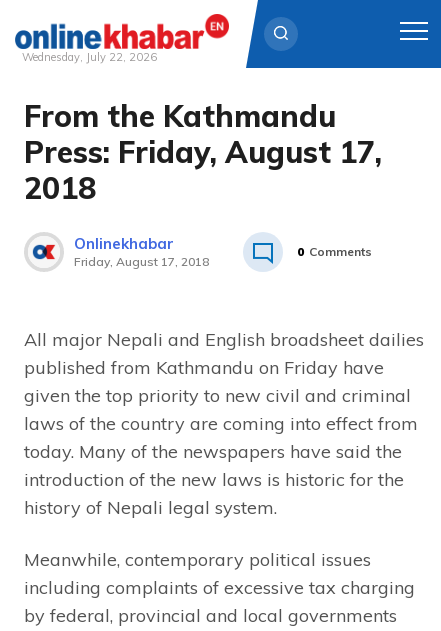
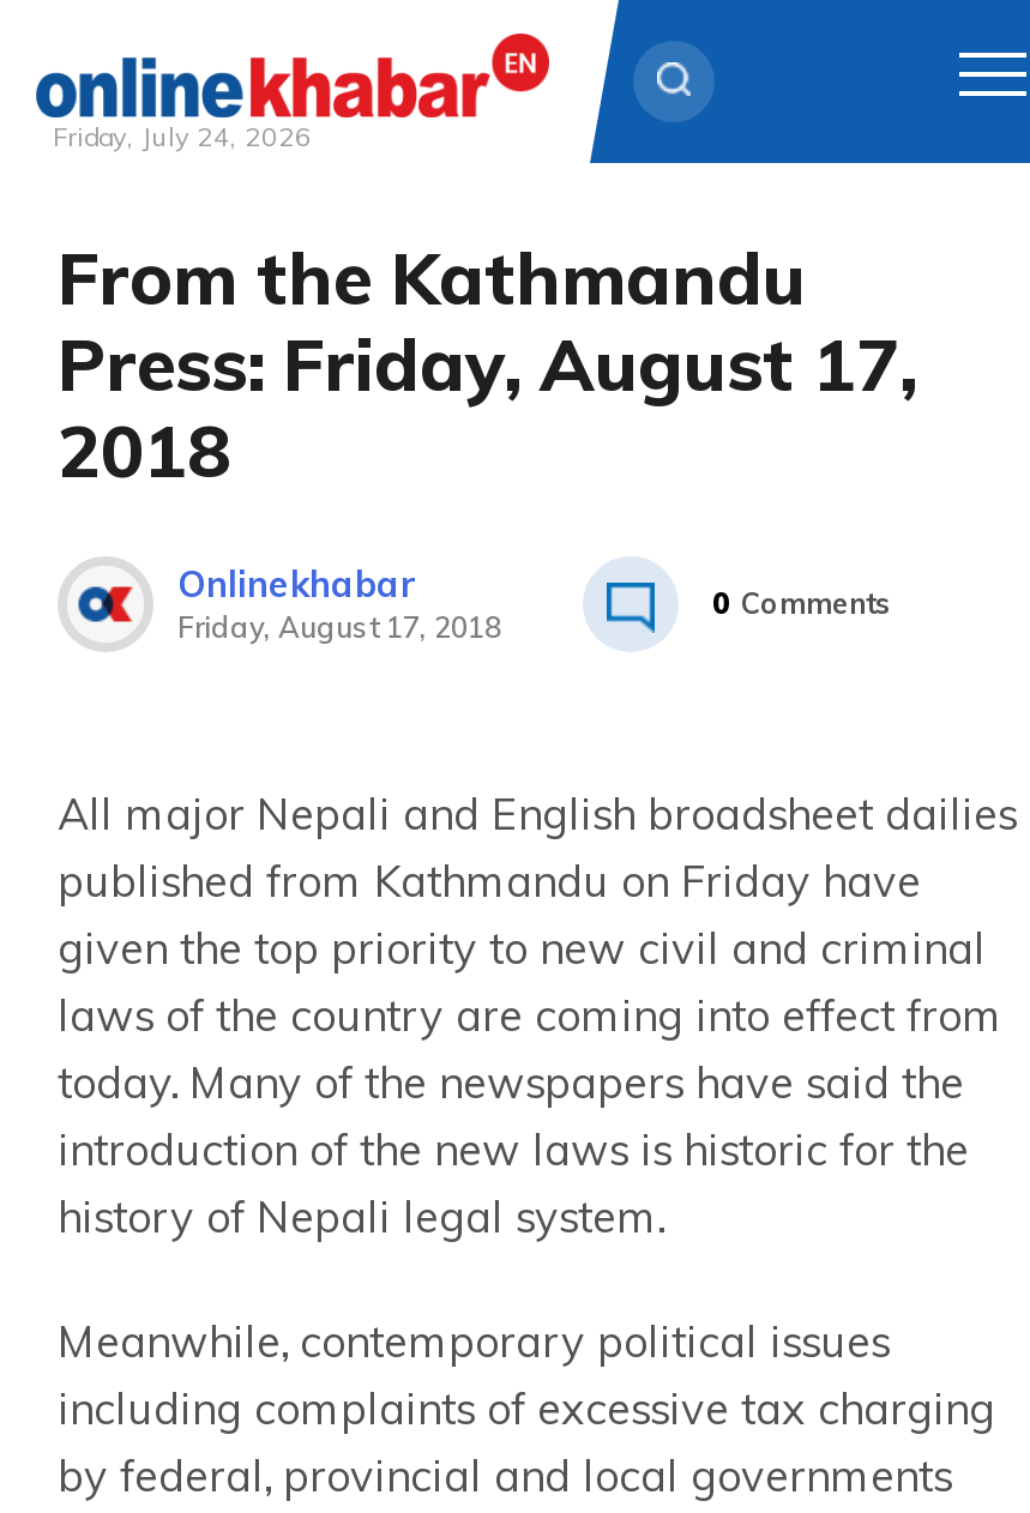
- Wednesday, July 22, 2026
+ Friday, July 24, 2026
